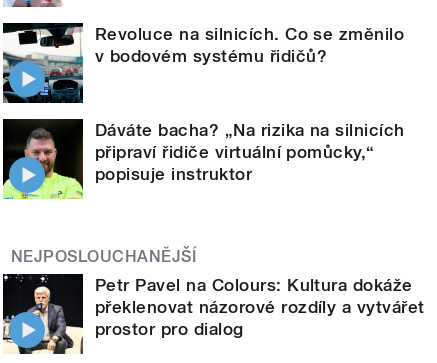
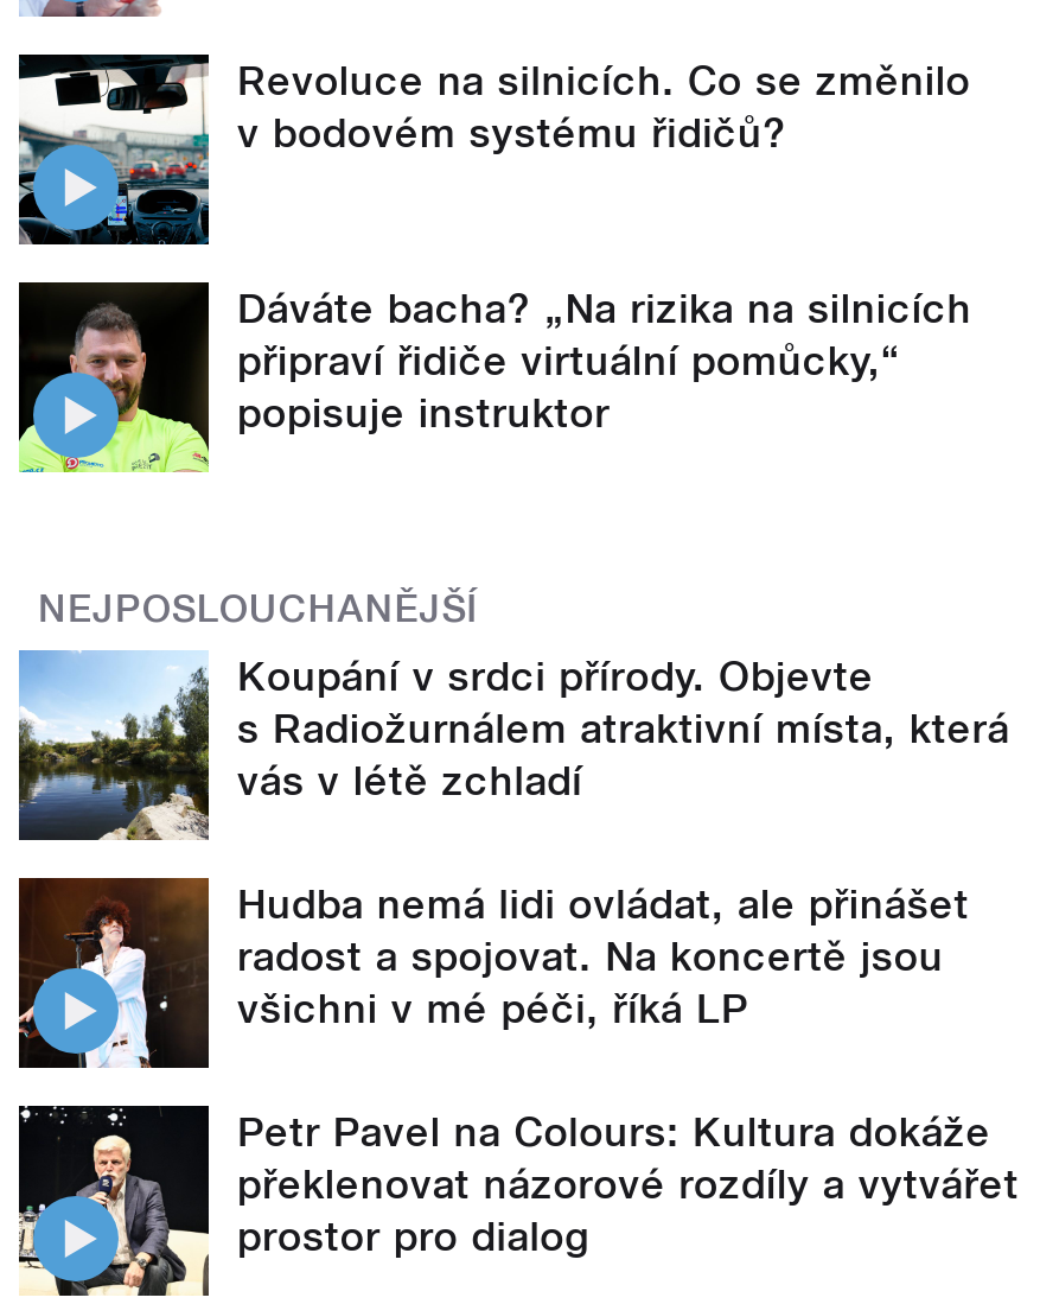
+ [image]
+ Koupání v srdci přírody. Objevte
+ s Radiožurnálem atraktivní místa, která
+ vás v létě zchladí
+ Hudba nemá lidi ovládat, ale přinášet
+ radost a spojovat. Na koncertě jsou
+ všichni v mé péči, říká LP

+ [image]
